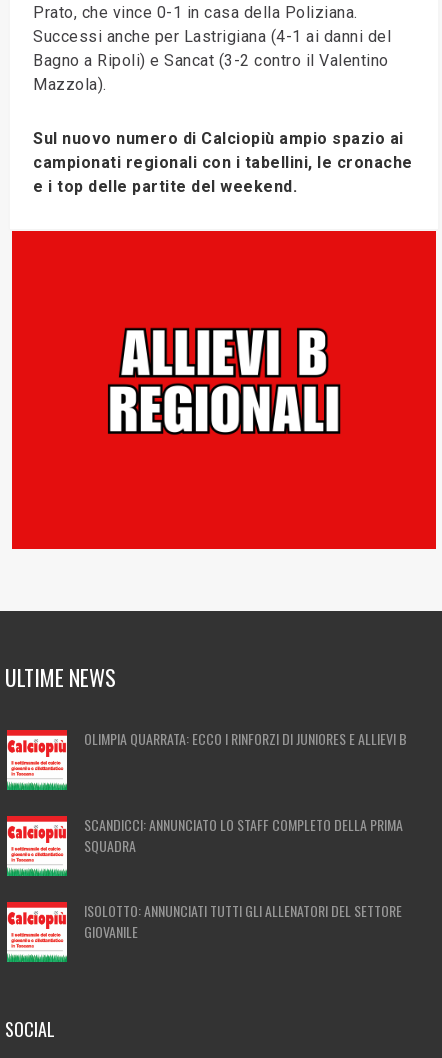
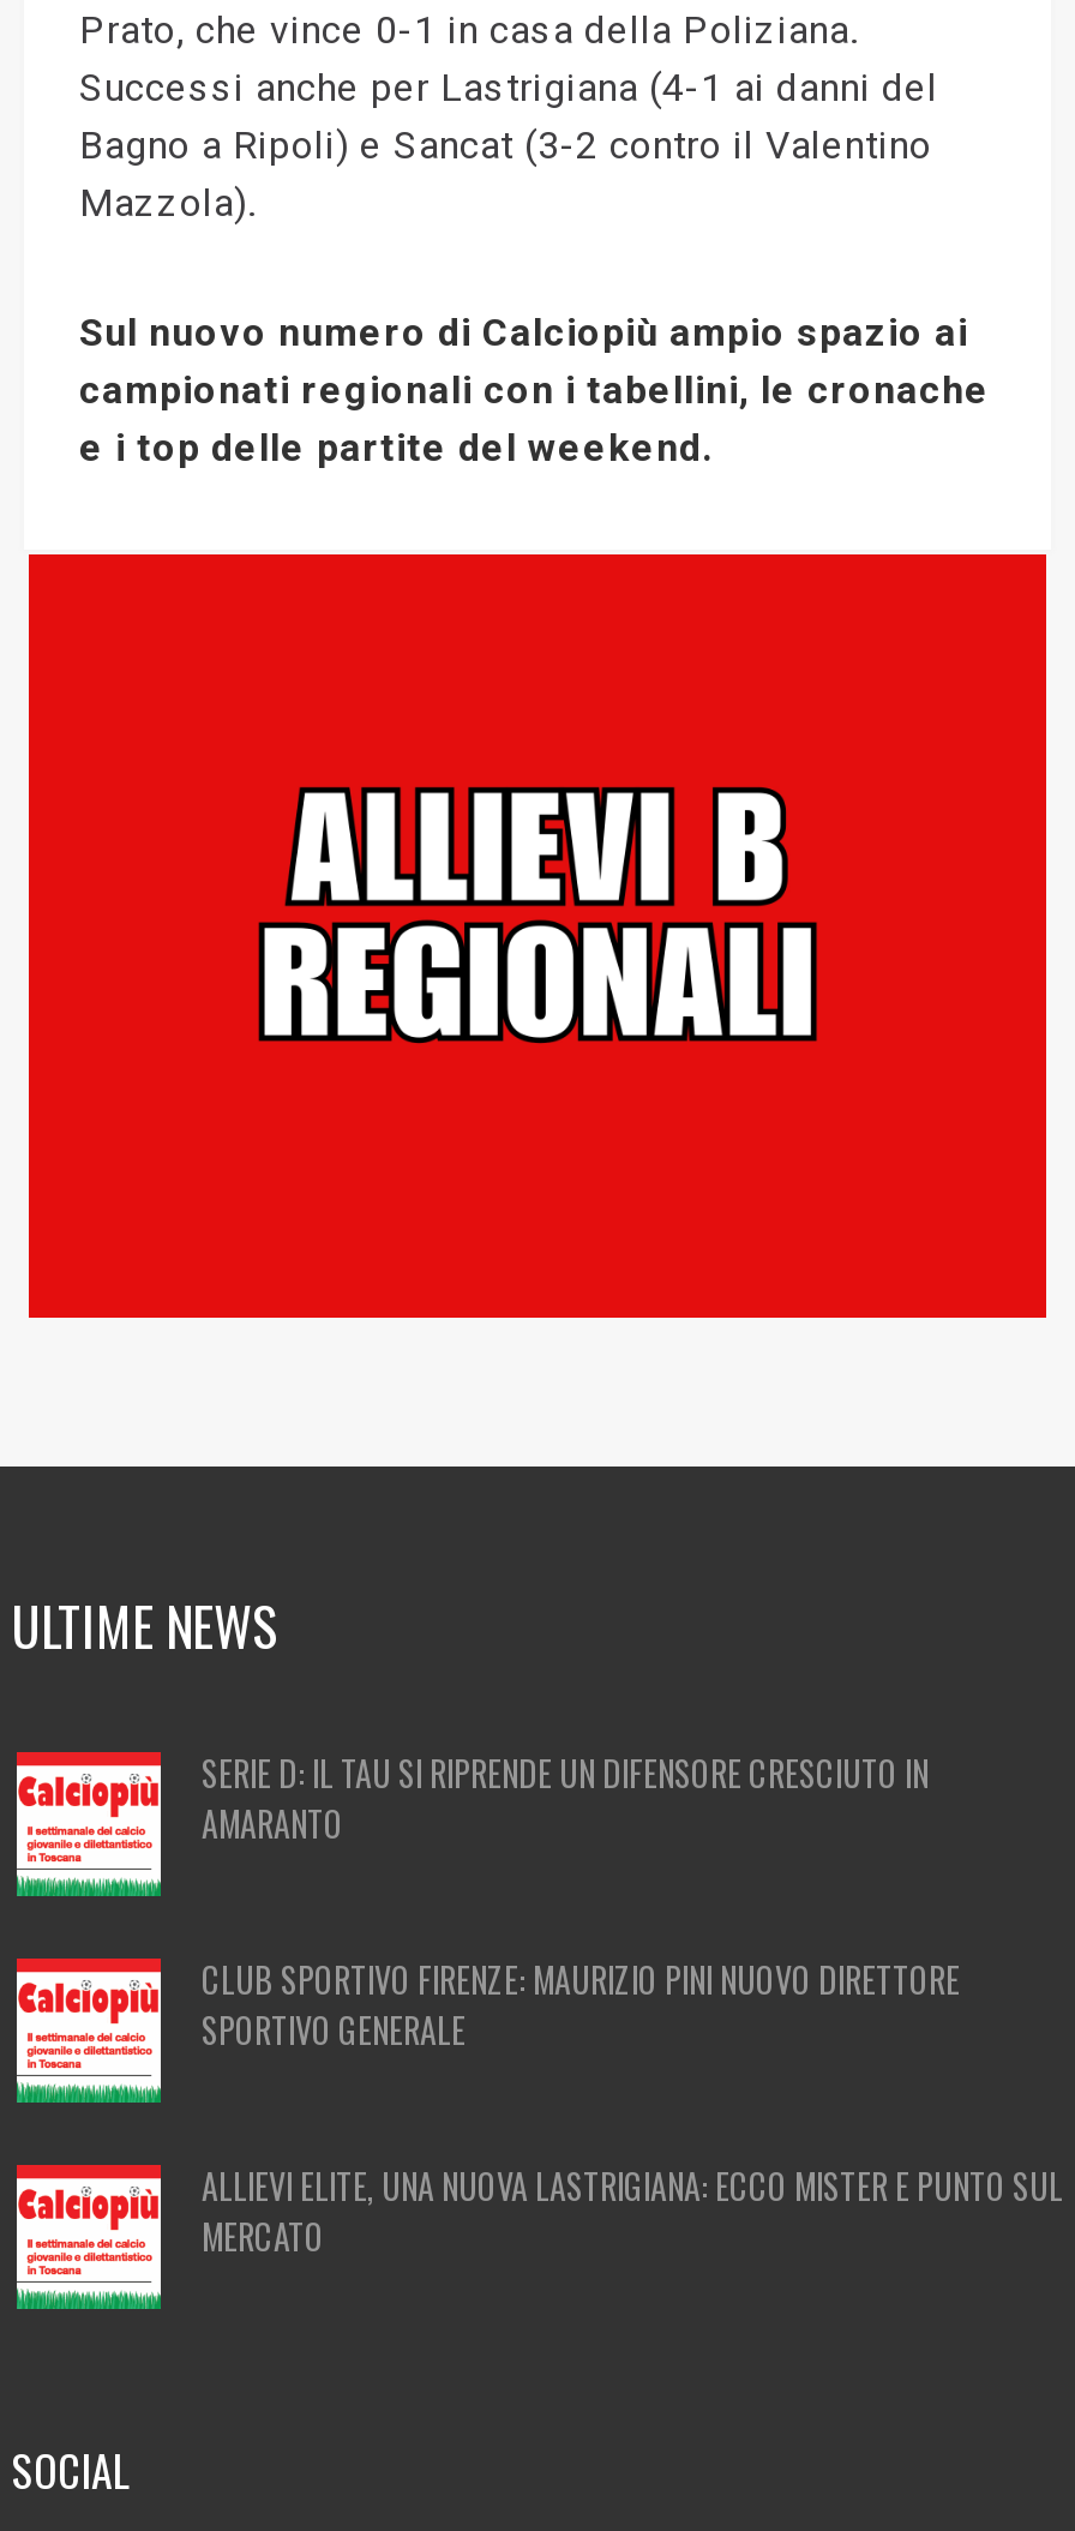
- OLIMPIA QUARRATA: ECCO I RINFORZI DI JUNIORES E ALLIEVI B
+ SERIE D: IL TAU SI RIPRENDE UN DIFENSORE CRESCIUTO IN
+ AMARANTO

- SCANDICCI: ANNUNCIATO LO STAFF COMPLETO DELLA PRIMA
- SQUADRA
+ CLUB SPORTIVO FIRENZE: MAURIZIO PINI NUOVO DIRETTORE
+ SPORTIVO GENERALE

- ISOLOTTO: ANNUNCIATI TUTTI GLI ALLENATORI DEL SETTORE
- GIOVANILE
+ ALLIEVI ELITE, UNA NUOVA LASTRIGIANA: ECCO MISTER E PUNTO SUL
+ MERCATO
